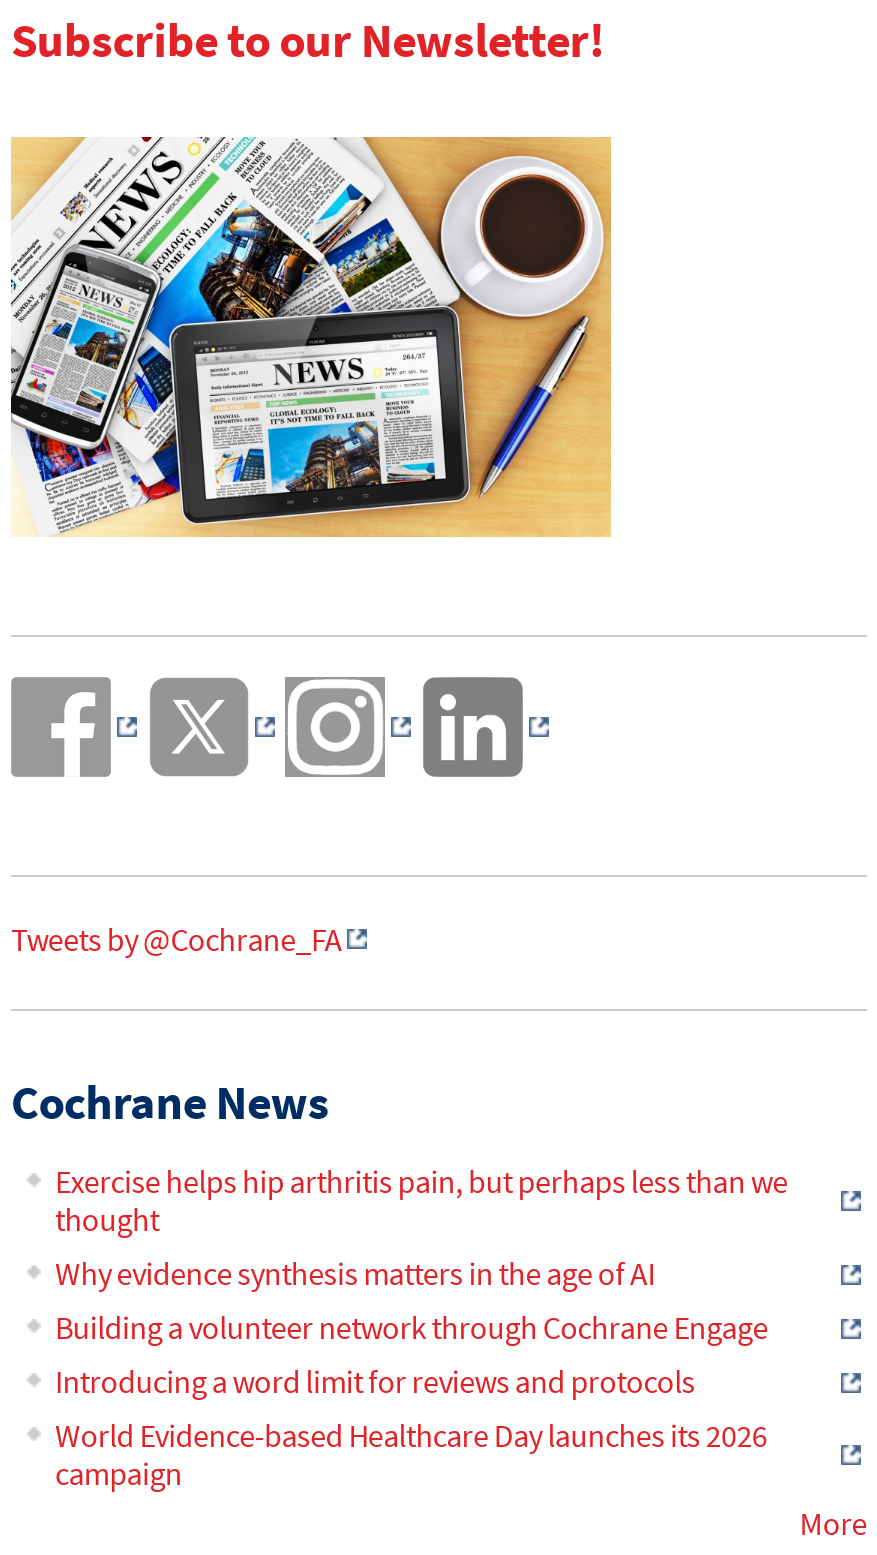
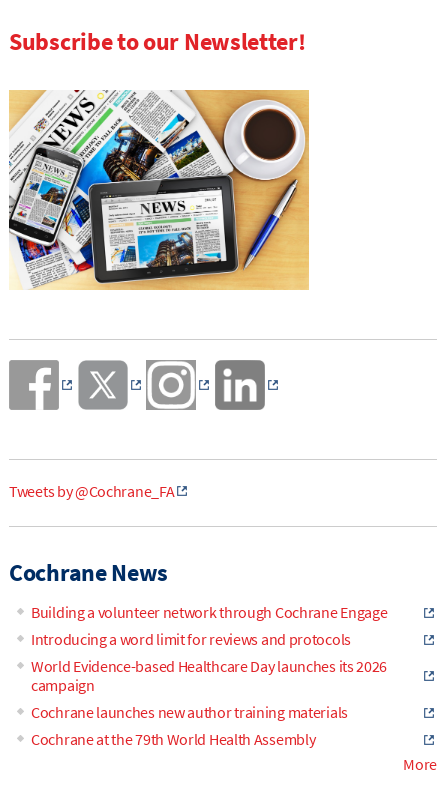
- Exercise helps hip arthritis pain, but perhaps less than we
- thought
- Why evidence synthesis matters in the age of AI

moved up: Building a volunteer network through Cochrane Engage | Introducing a word limit for reviews and protocols | World Evidence-based Healthcare Day launches its 2026 | campaign

+ Cochrane launches new author training materials
+ Cochrane at the 79th World Health Assembly
